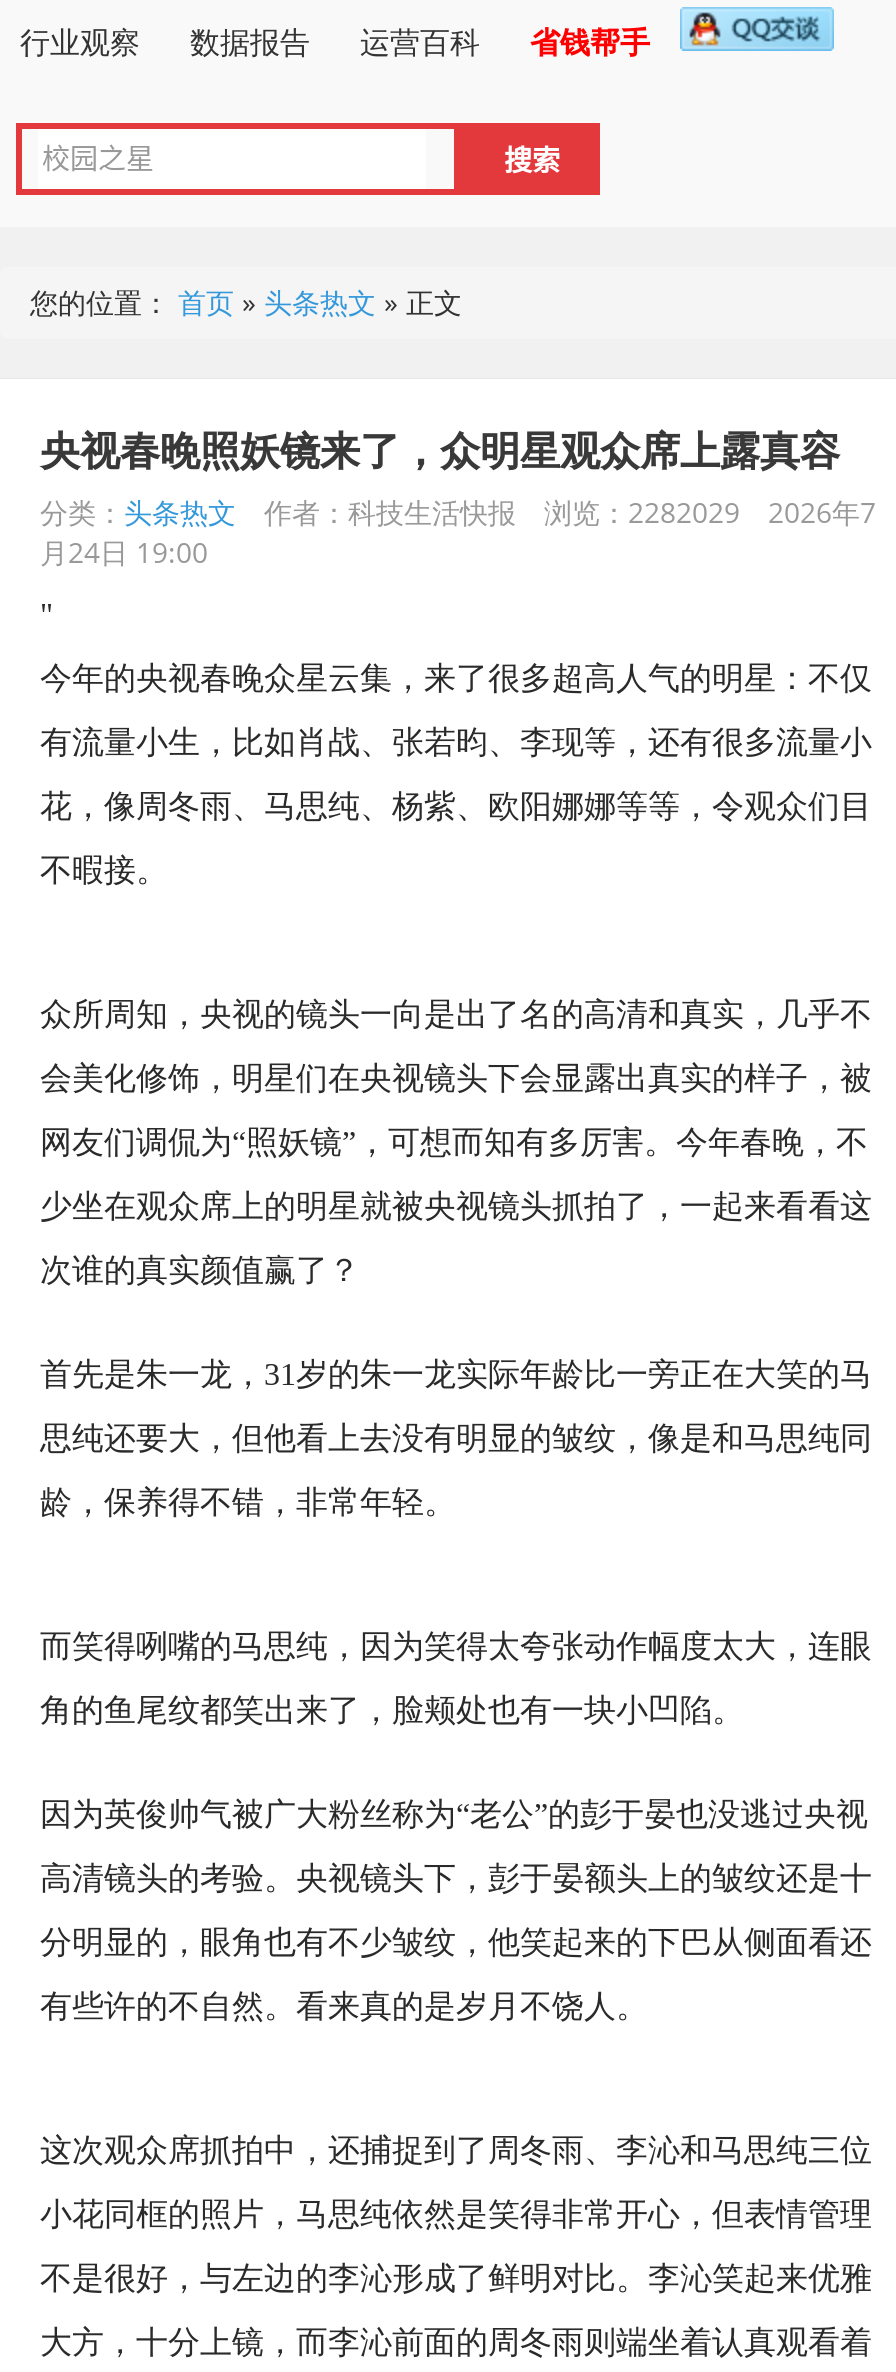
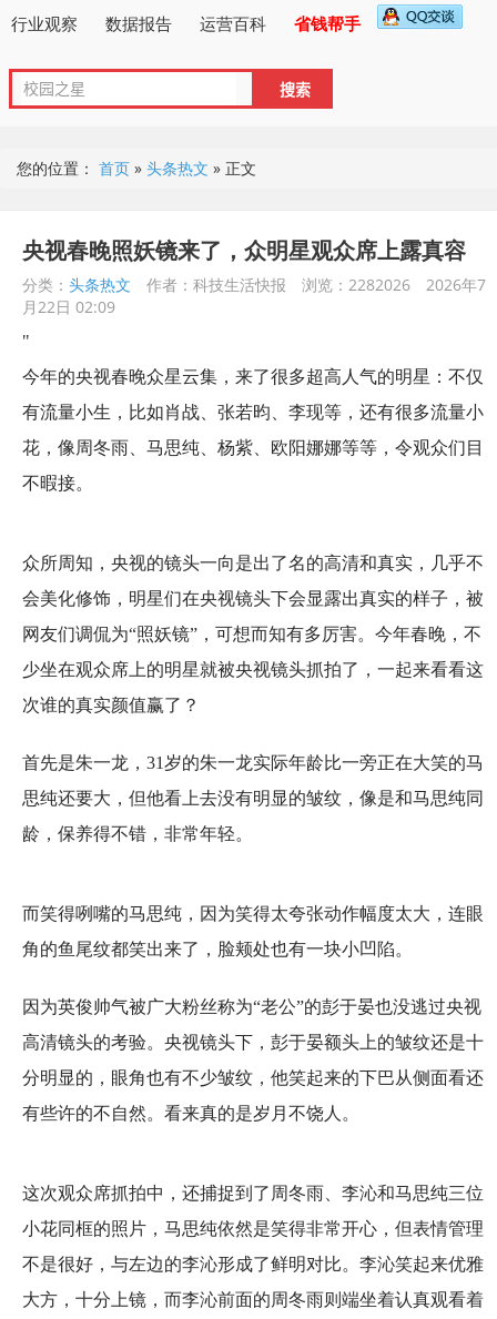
- 分类：头条热文 作者：科技生活快报 浏览：2282029 2026年7
+ 分类：头条热文 作者：科技生活快报 浏览：2282026 2026年7

- 月24日 19:00
+ 月22日 02:09
